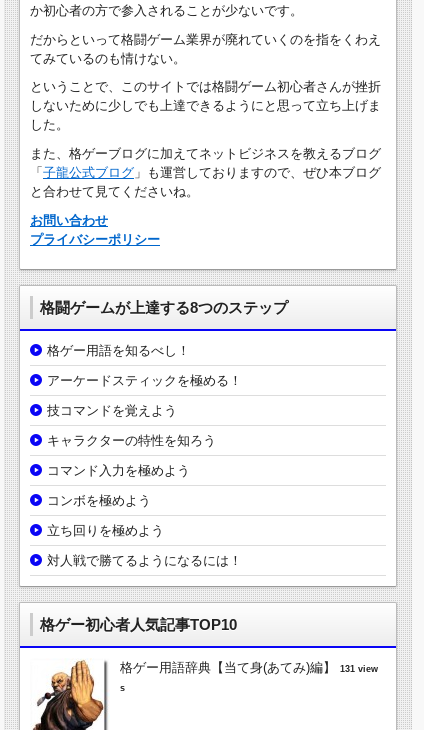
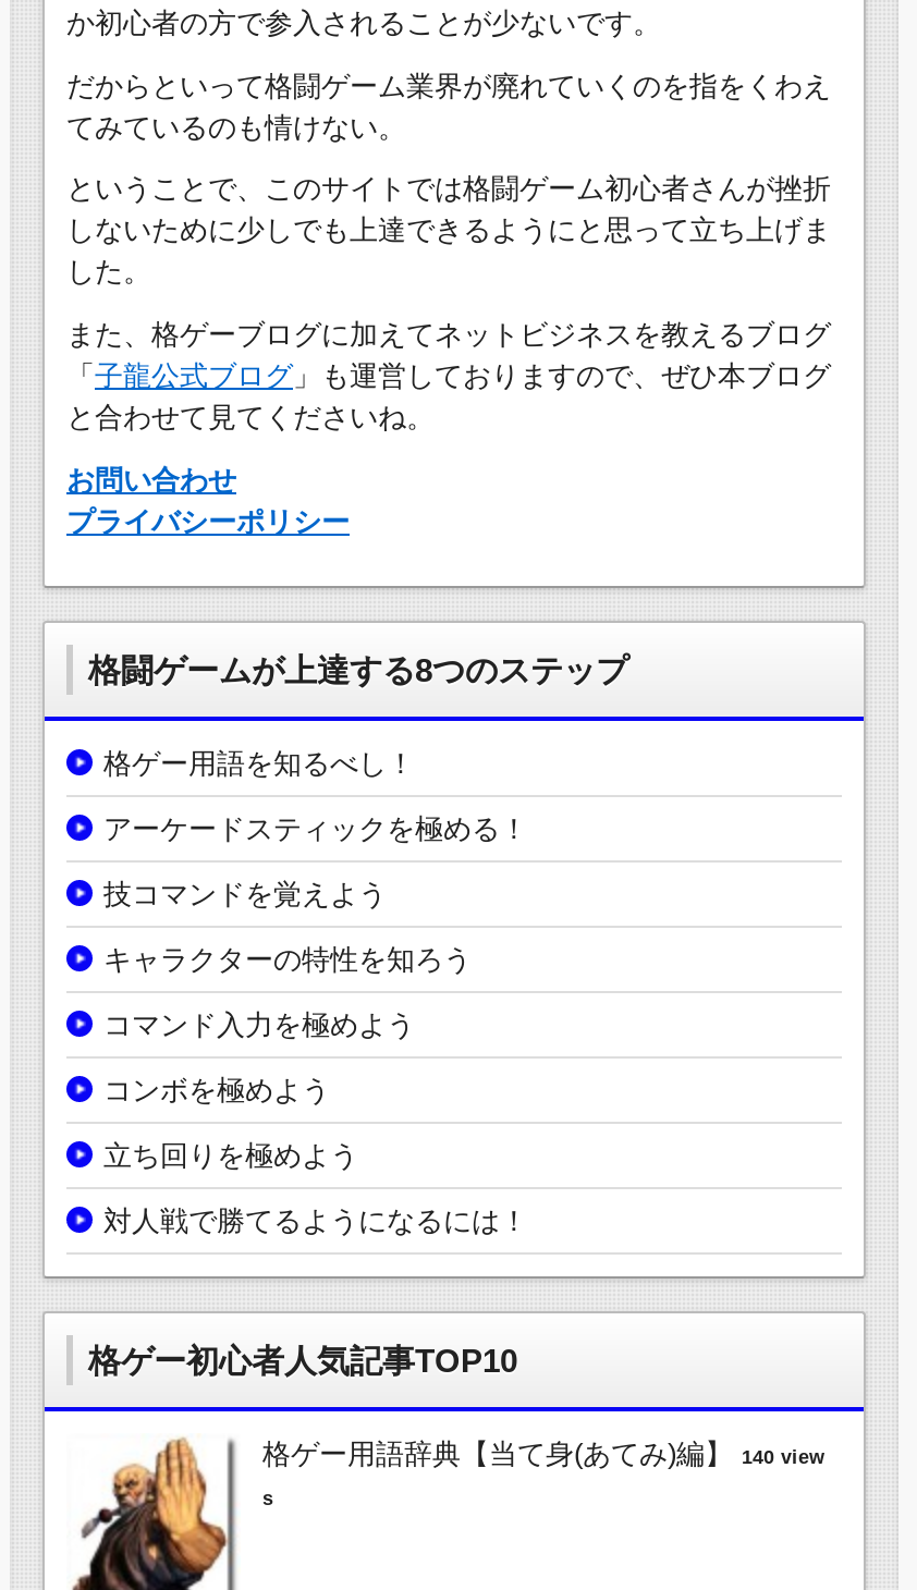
- 格ゲー用語辞典【当て身(あてみ)編】 131 view
+ 格ゲー用語辞典【当て身(あてみ)編】 140 view
